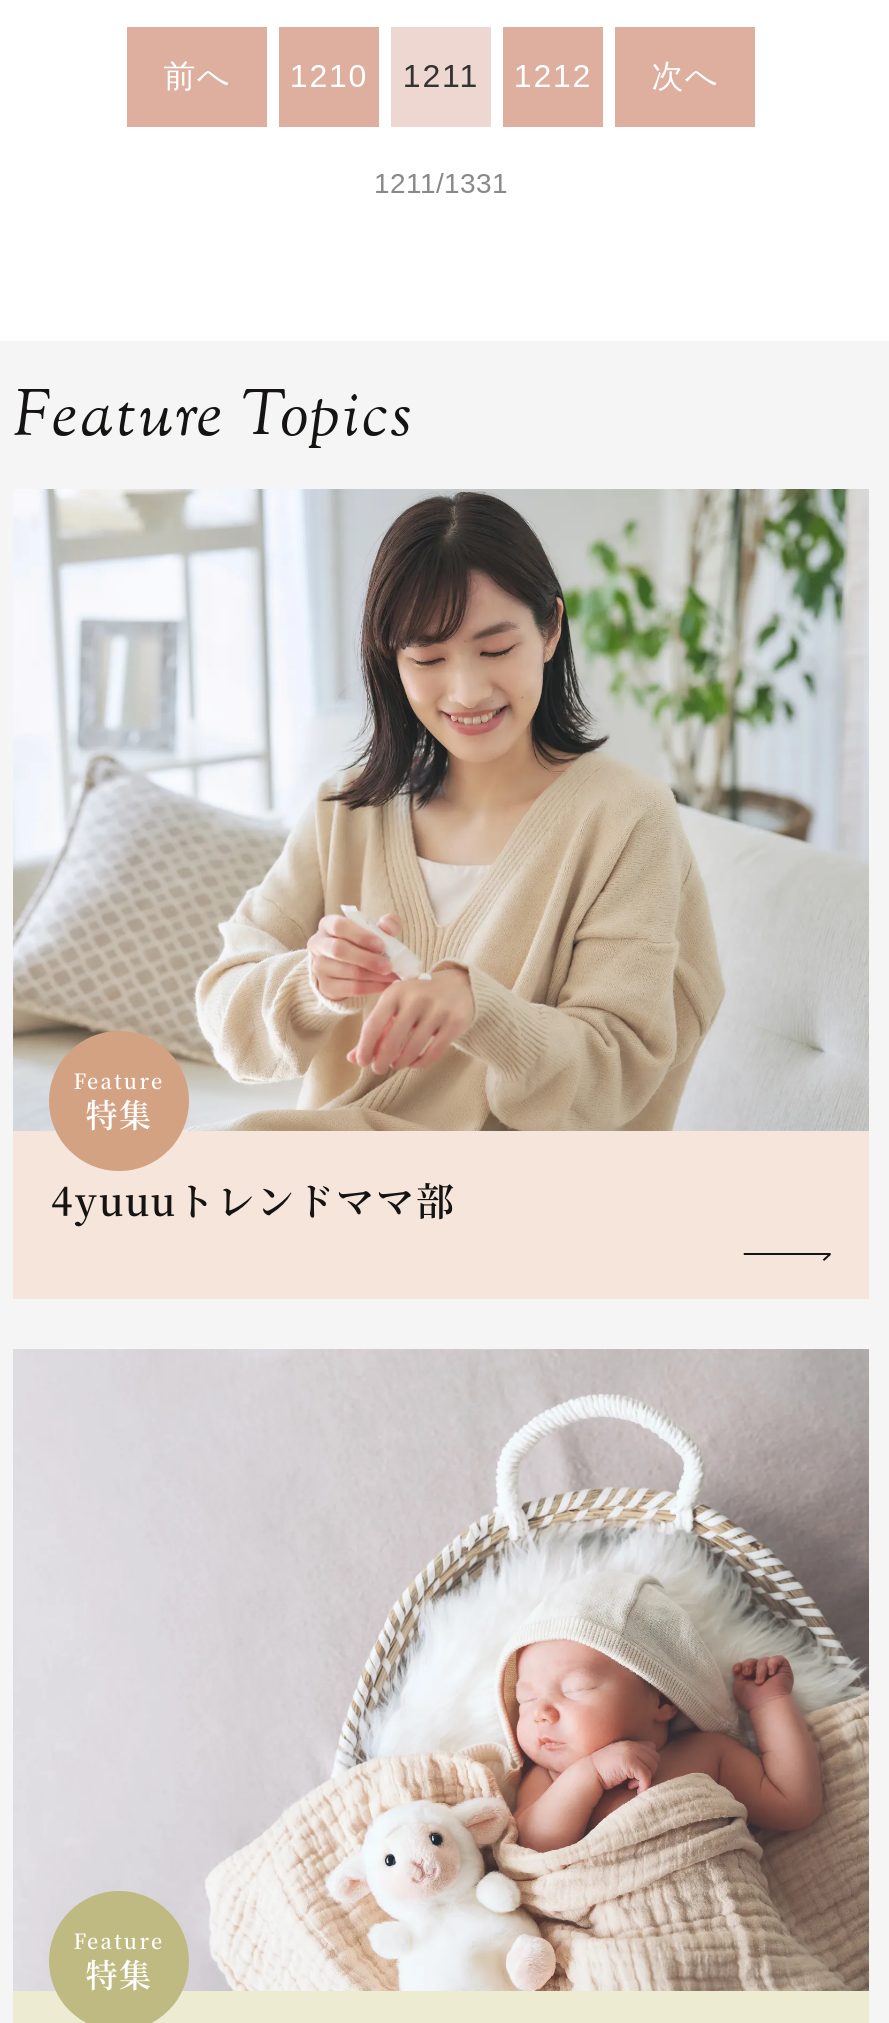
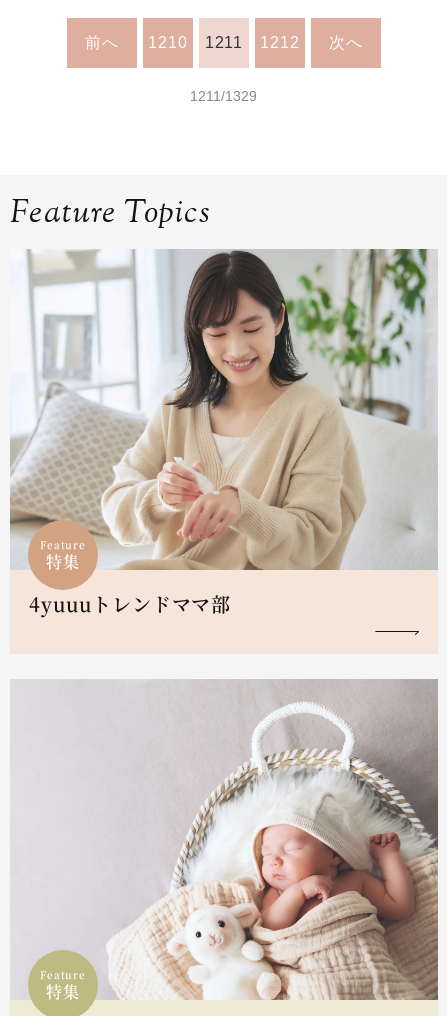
- 1211/1331
+ 1211/1329
